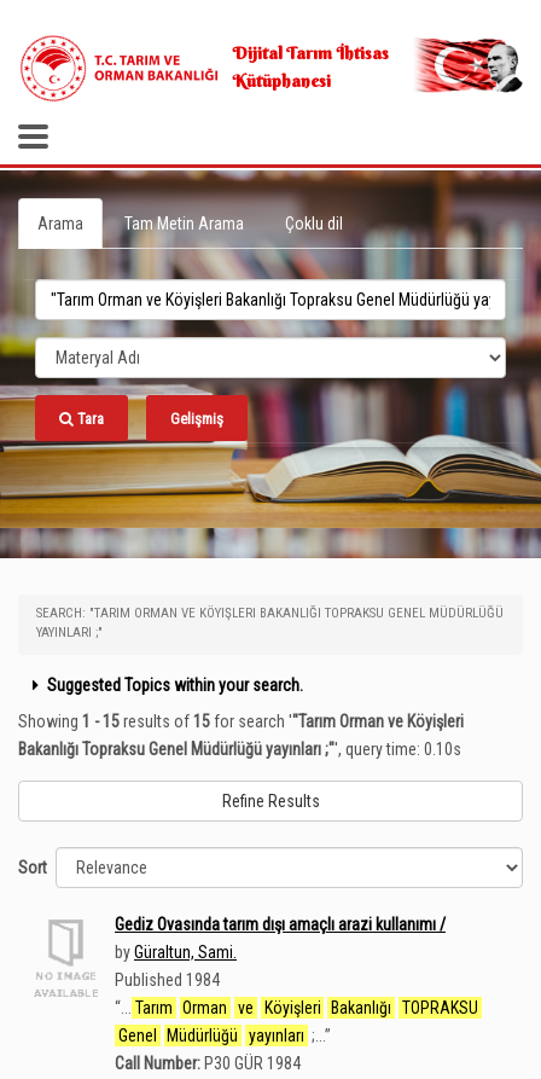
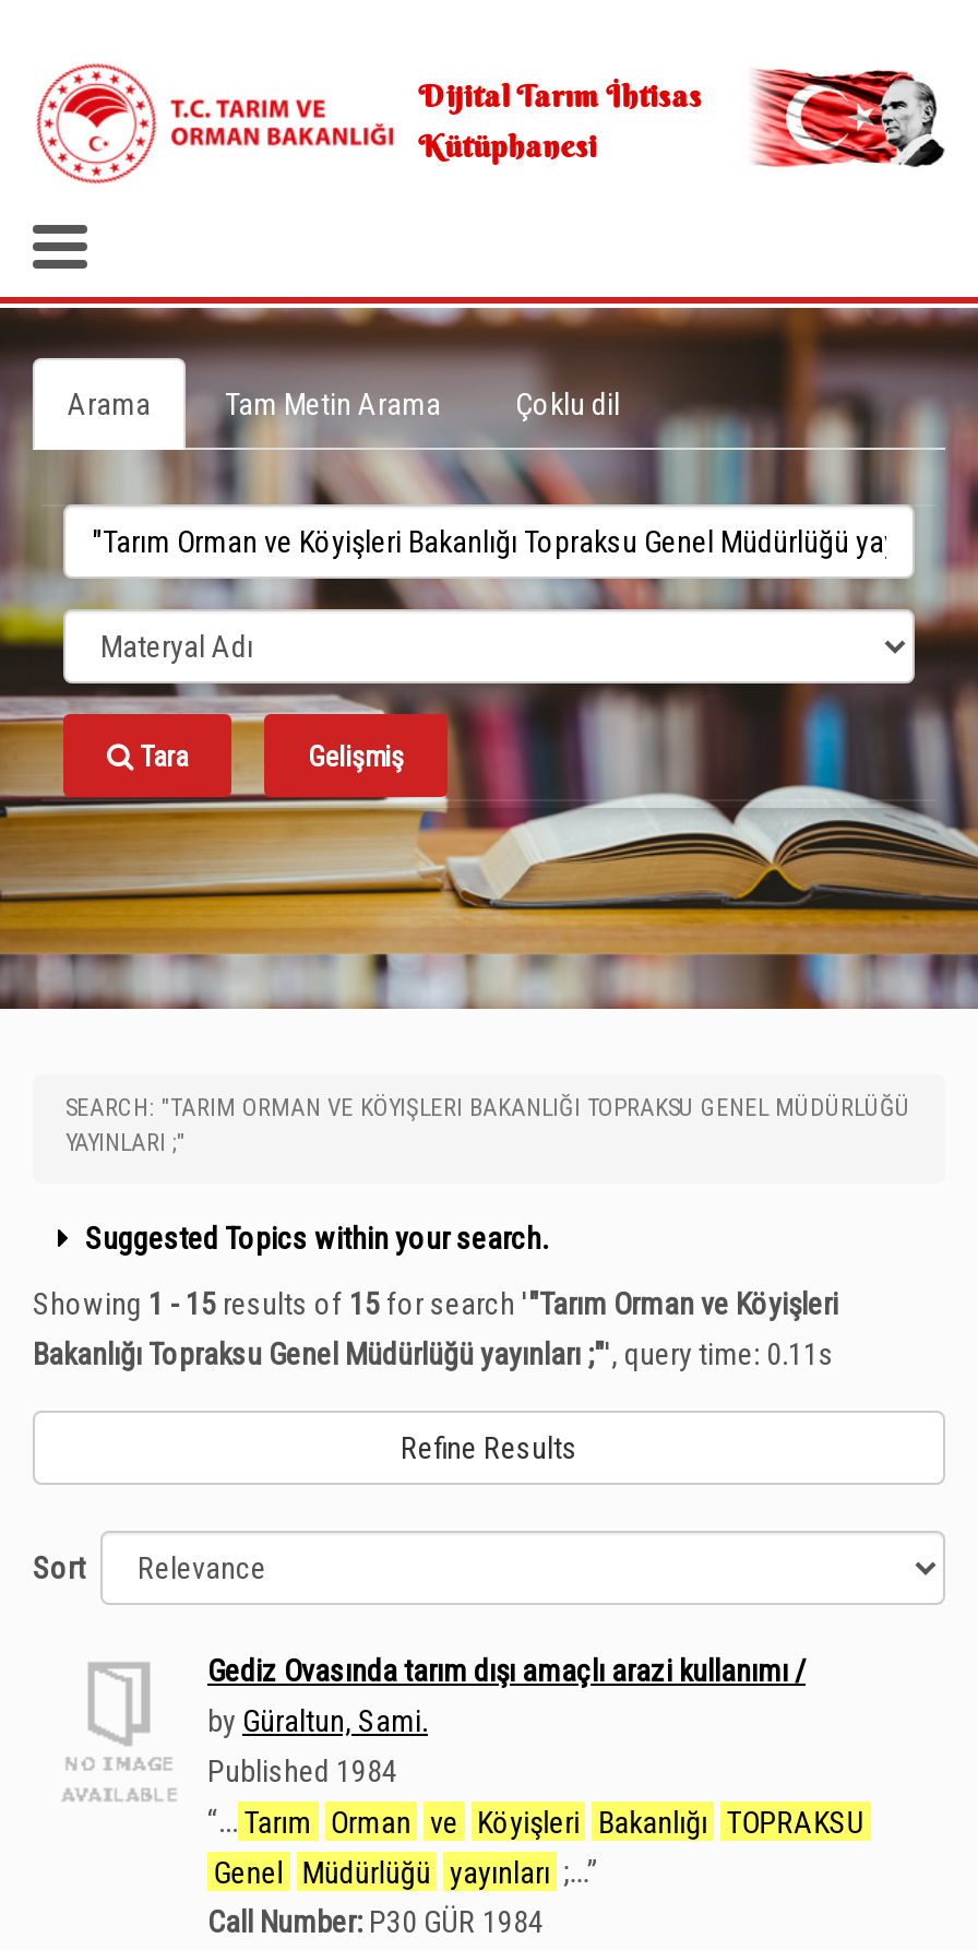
- Bakanlığı Topraksu Genel Müdürlüğü yayınları ;"', query time: 0.10s
+ Bakanlığı Topraksu Genel Müdürlüğü yayınları ;"', query time: 0.11s
